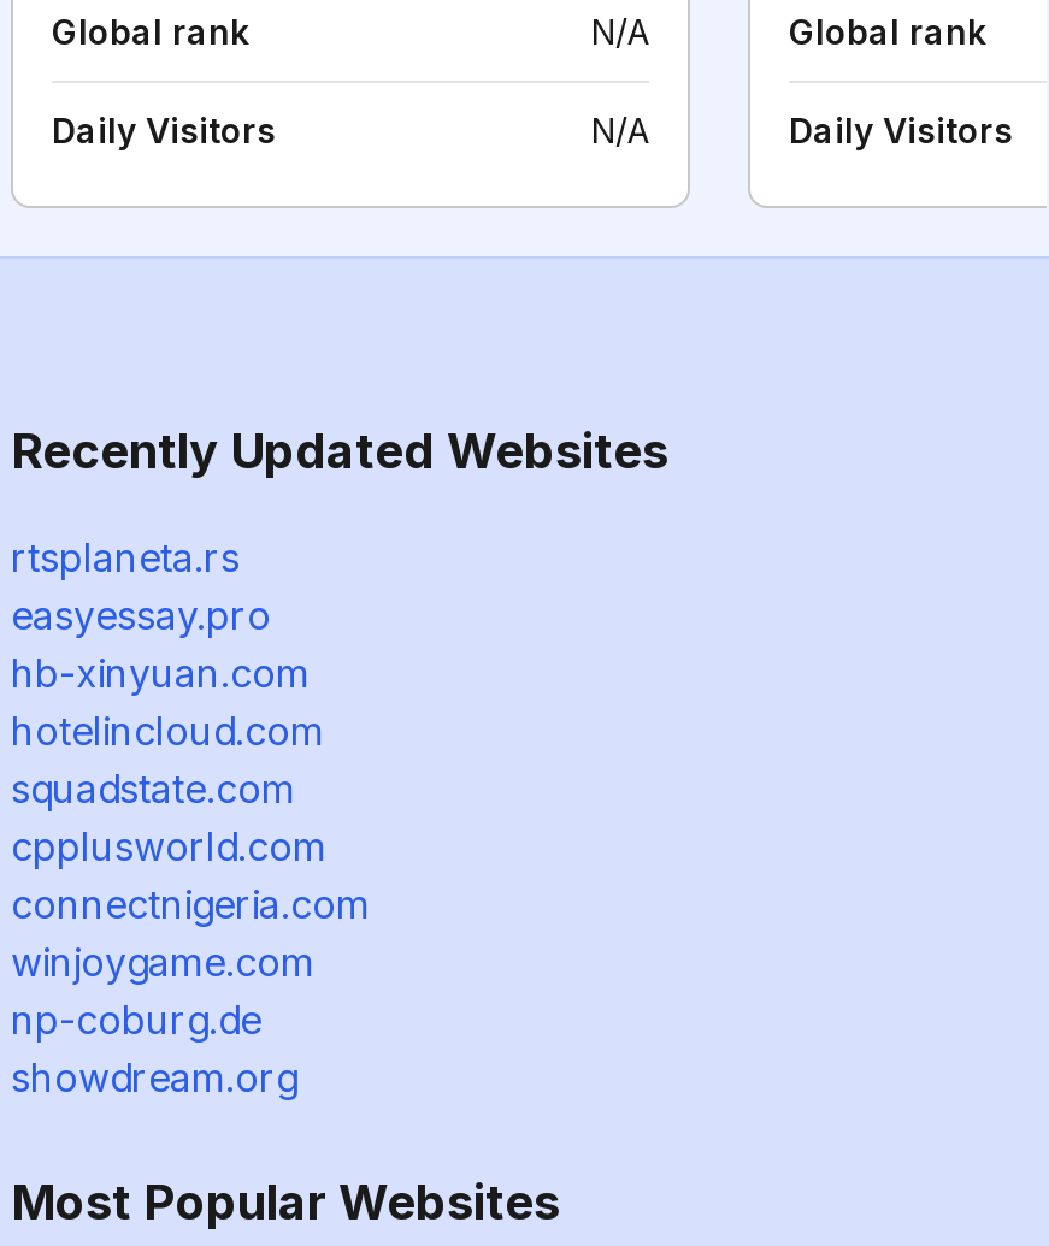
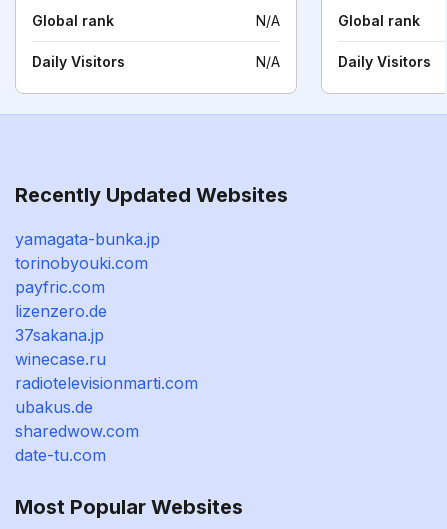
- rtsplaneta.rs
- easyessay.pro
- hb-xinyuan.com
- hotelincloud.com
- squadstate.com
- cpplusworld.com
- connectnigeria.com
- winjoygame.com
- np-coburg.de
- showdream.org
+ yamagata-bunka.jp
+ torinobyouki.com
+ payfric.com
+ lizenzero.de
+ 37sakana.jp
+ winecase.ru
+ radiotelevisionmarti.com
+ ubakus.de
+ sharedwow.com
+ date-tu.com
